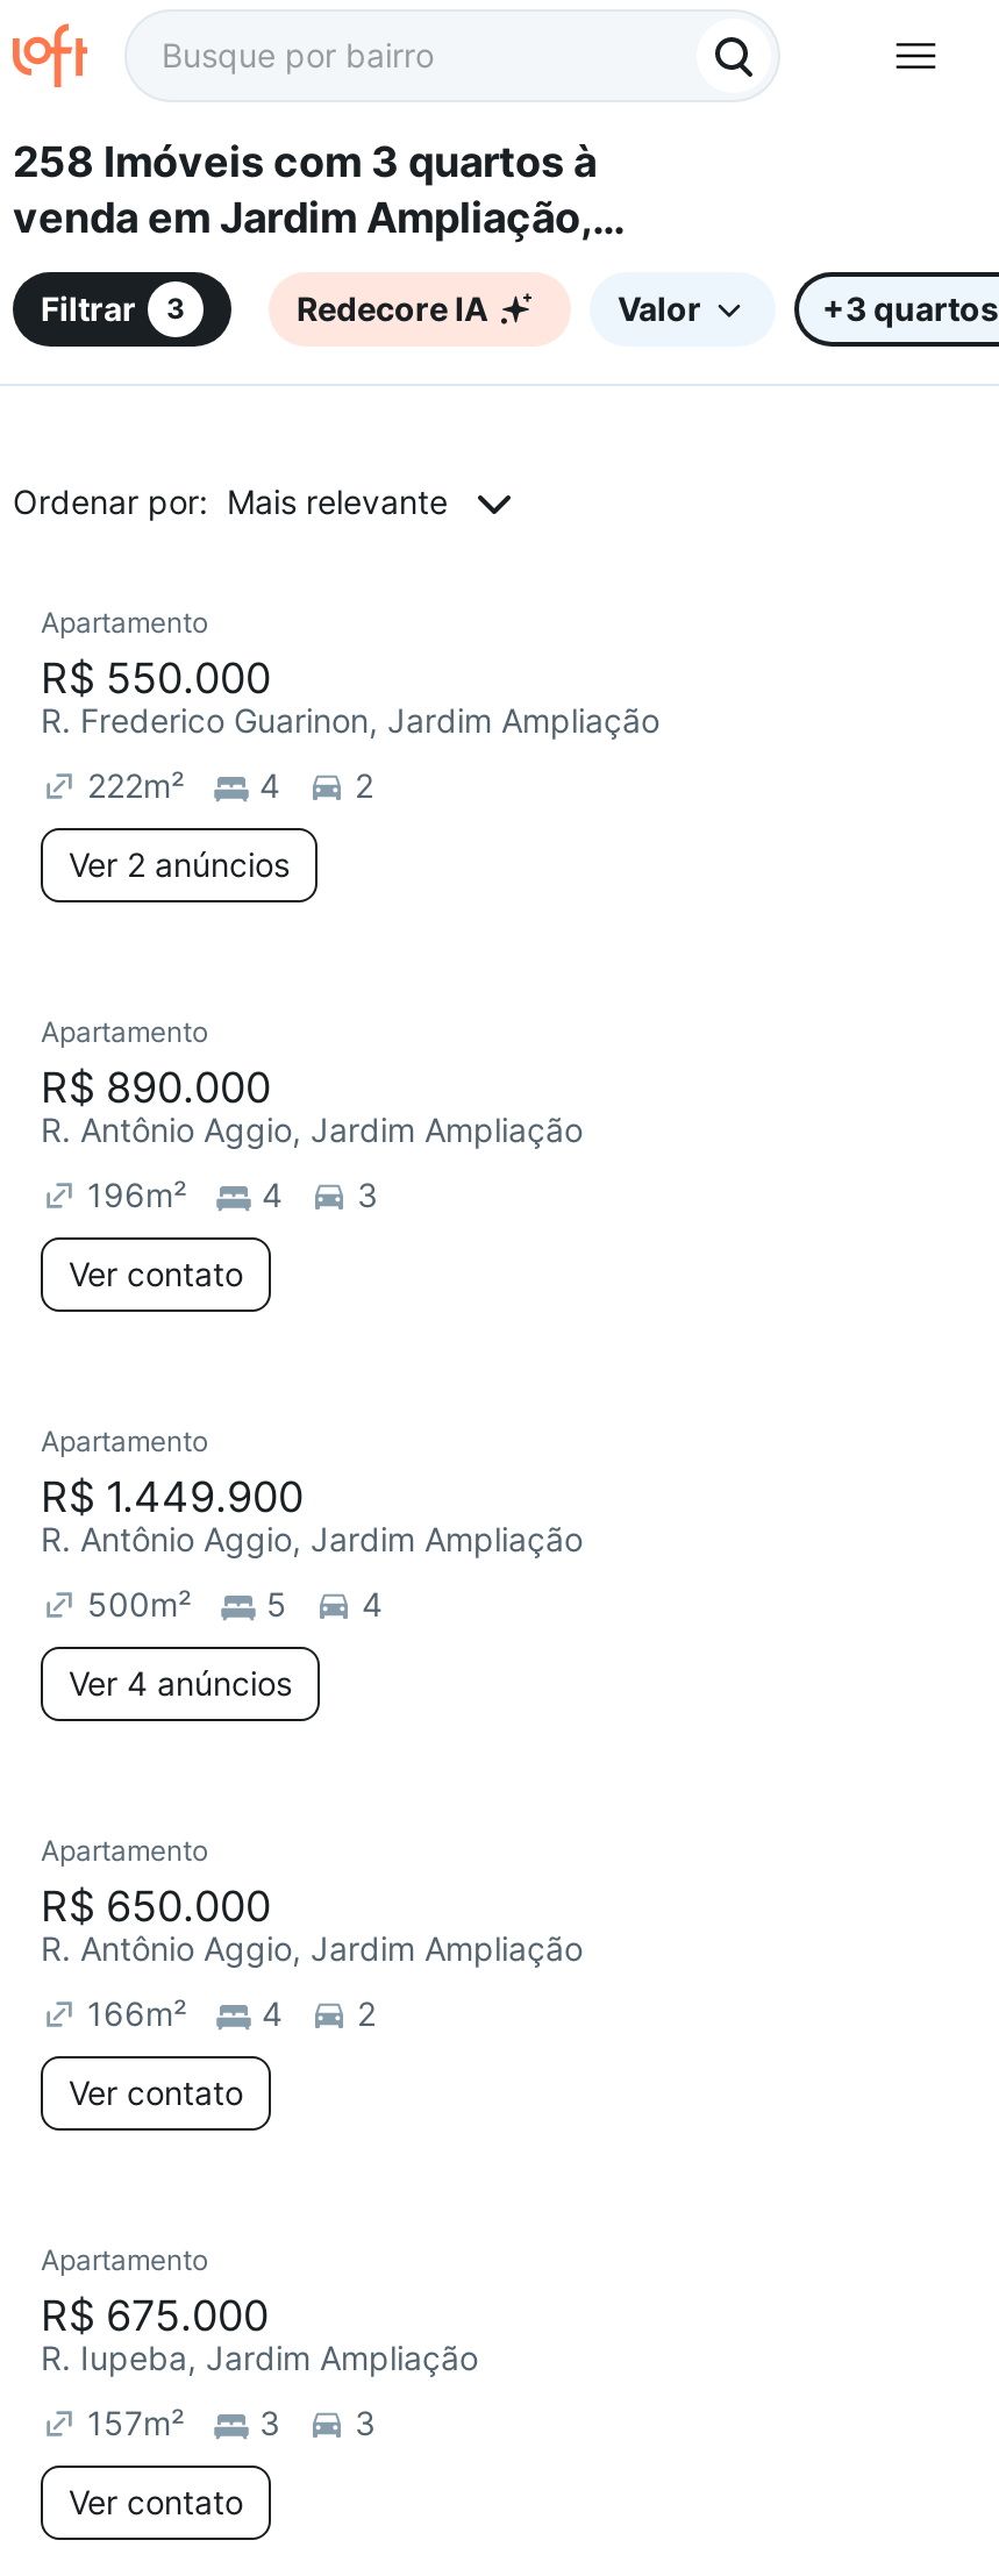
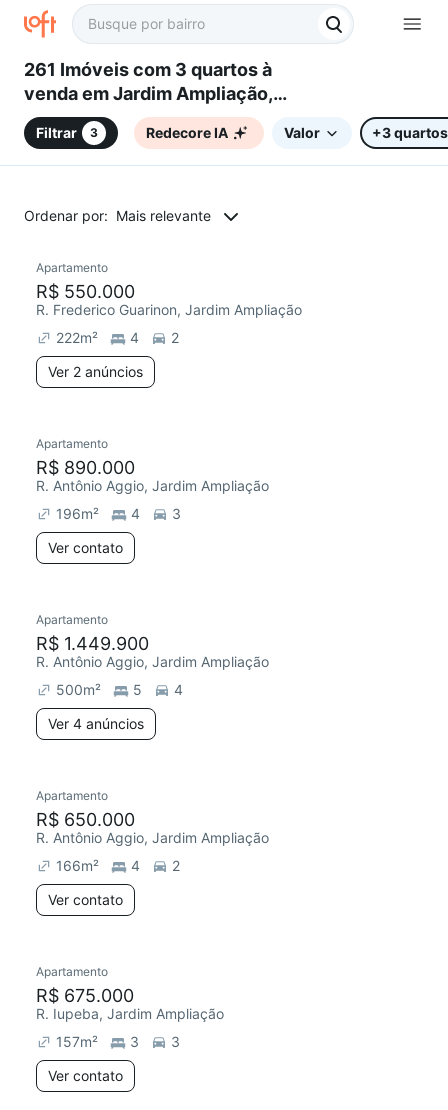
- 258 Imóveis com 3 quartos à
+ 261 Imóveis com 3 quartos à
